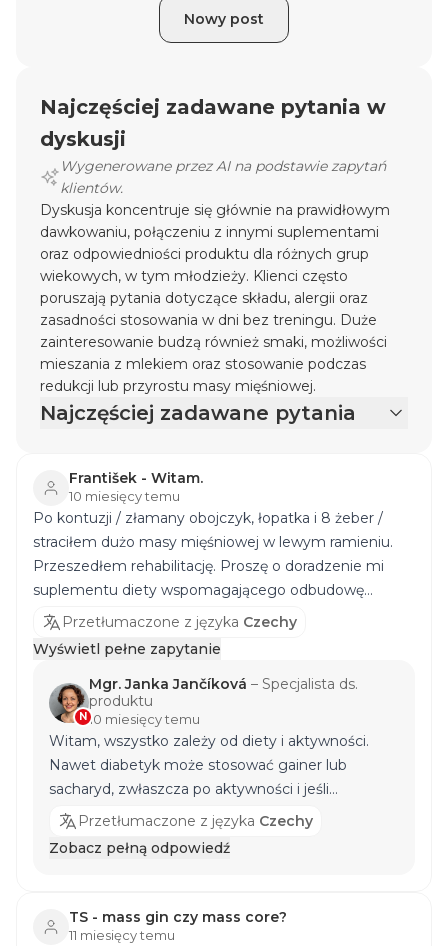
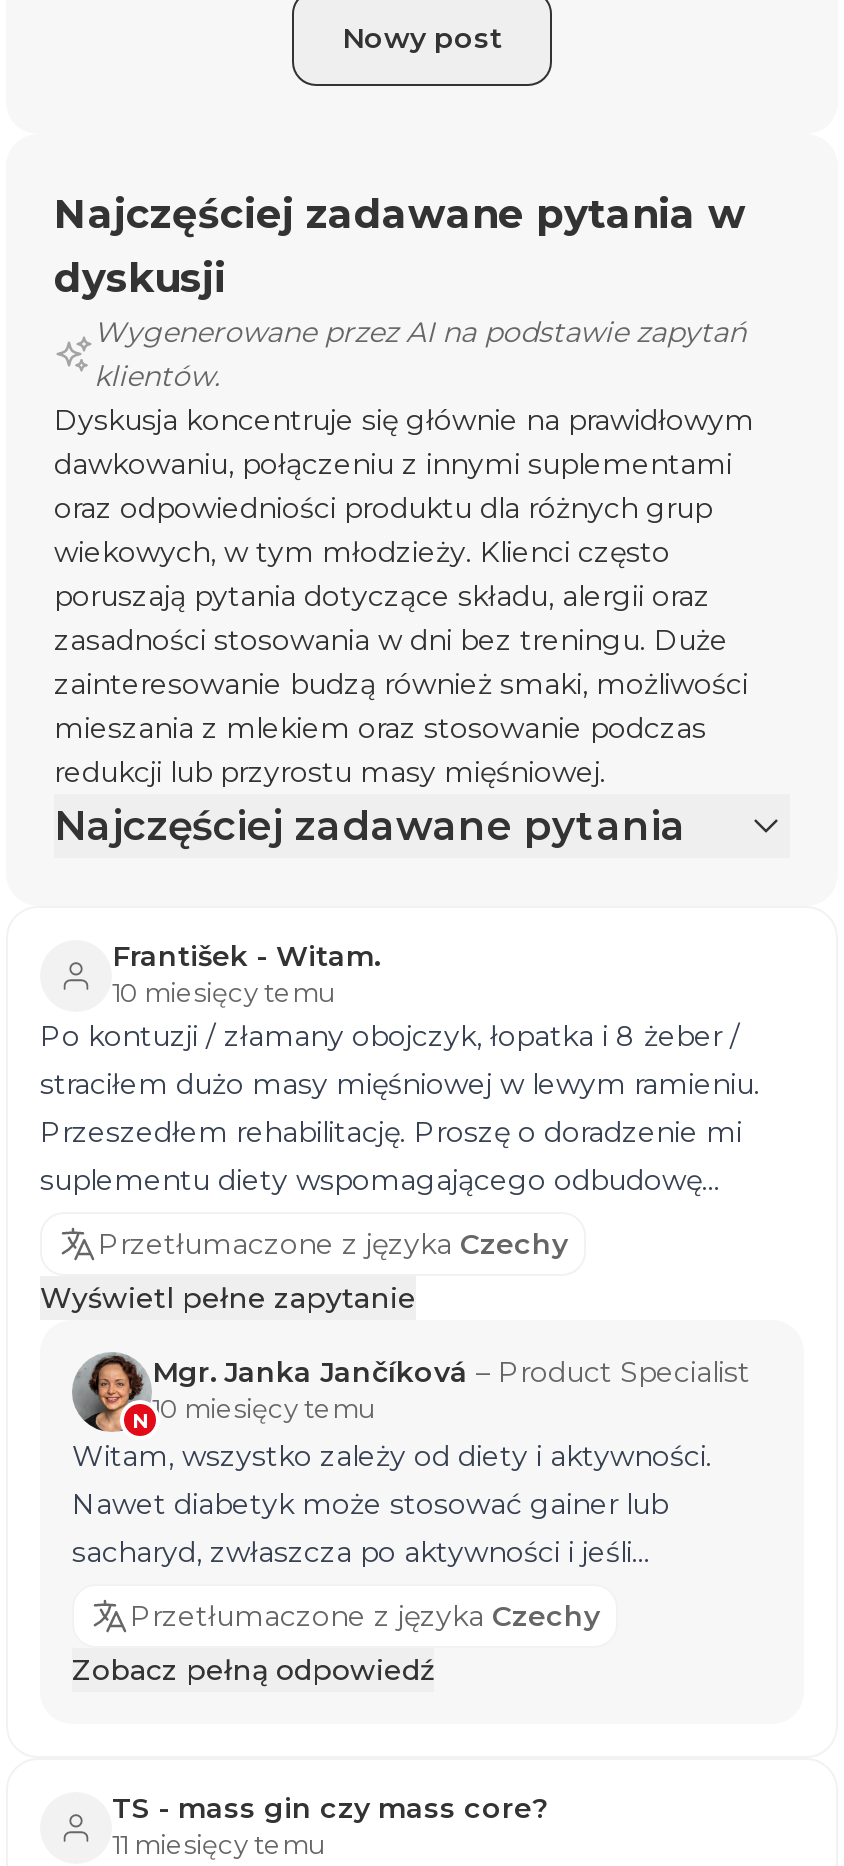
- Mgr. Janka Jančíková – Specjalista ds.
- produktu
+ Mgr. Janka Jančíková – Product Specialist
